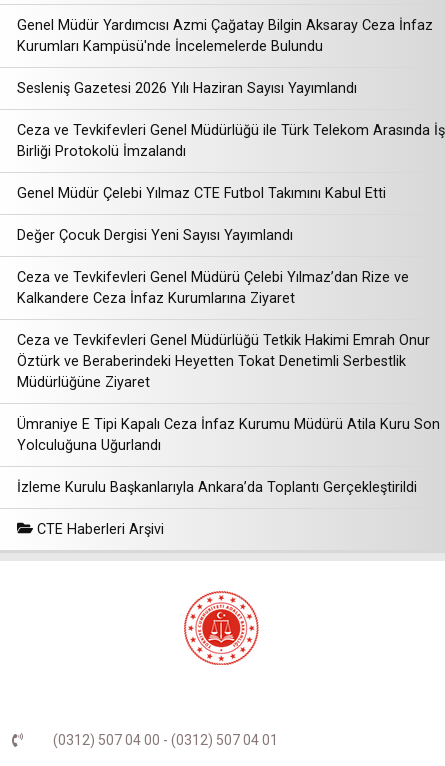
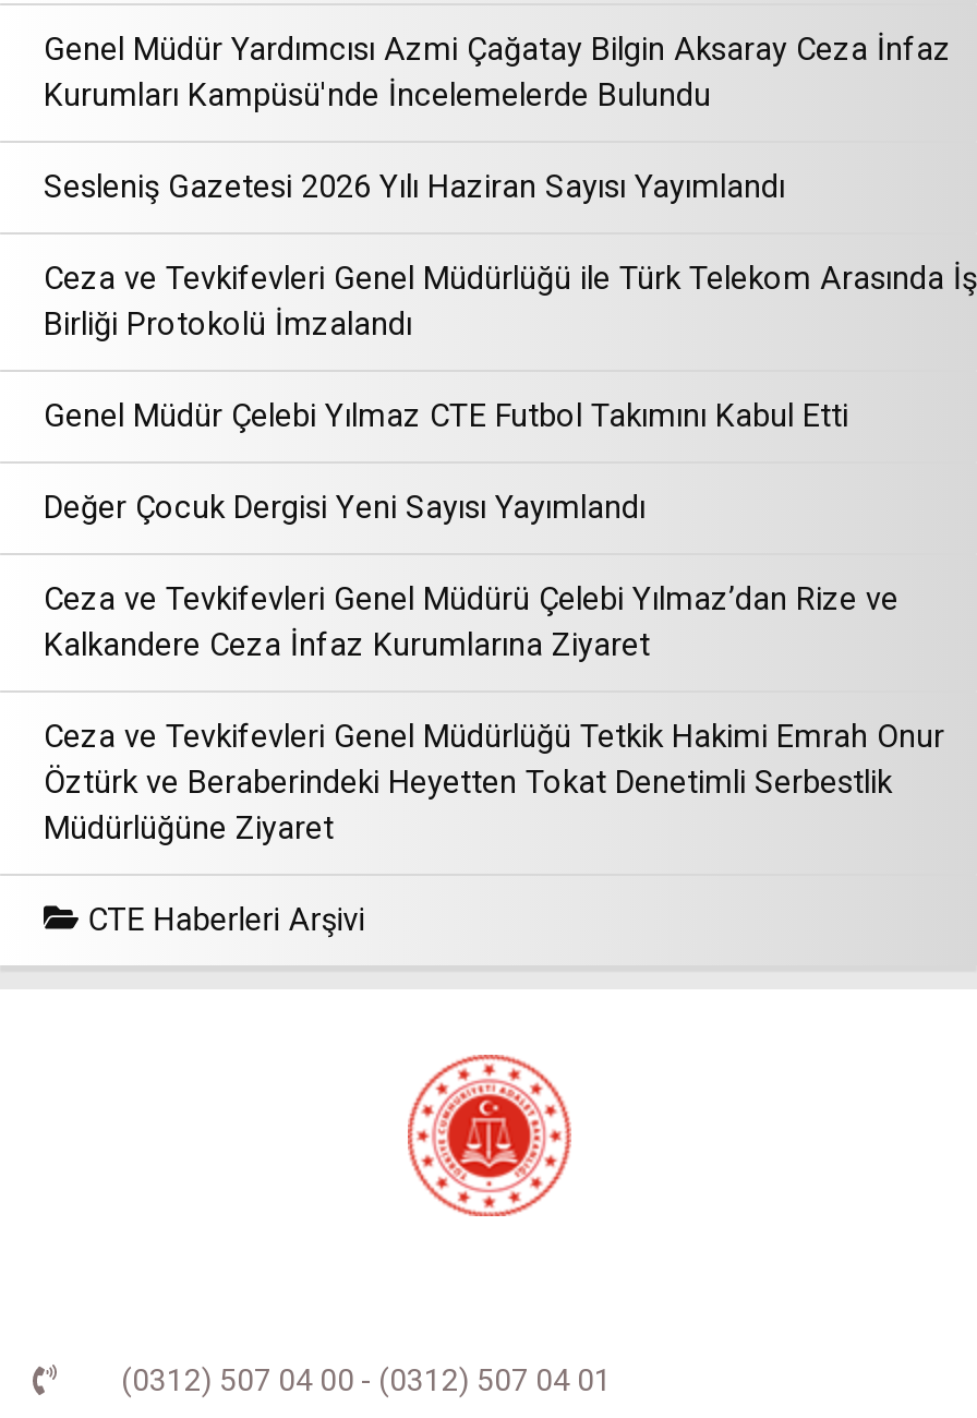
- Ümraniye E Tipi Kapalı Ceza İnfaz Kurumu Müdürü Atila Kuru Son
- Yolculuğuna Uğurlandı
- İzleme Kurulu Başkanlarıyla Ankara’da Toplantı Gerçekleştirildi
